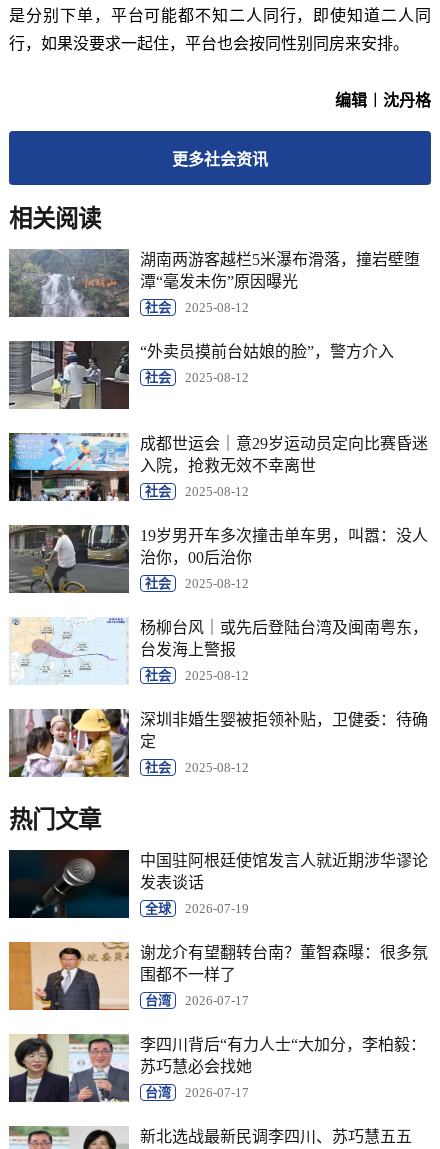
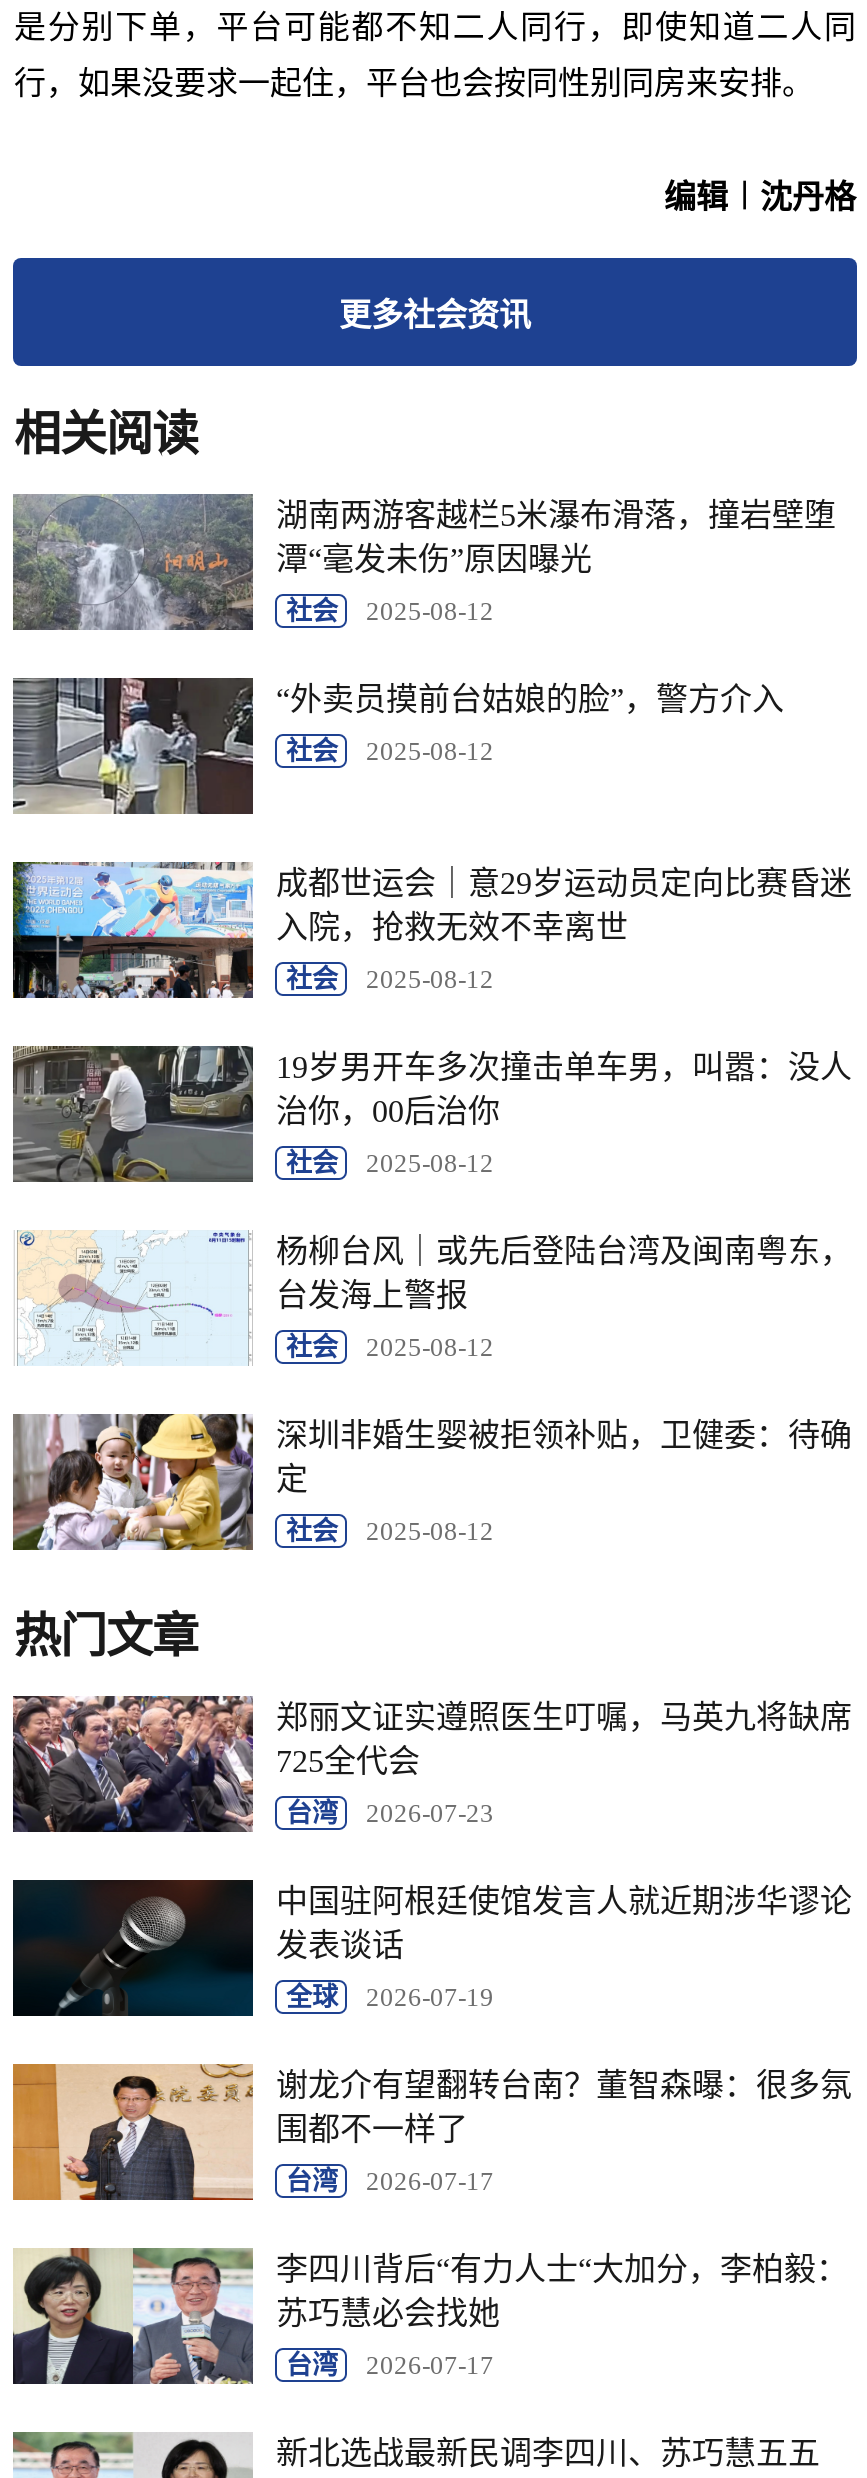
+ [image]
+ 郑丽文证实遵照医生叮嘱，马英九将缺席
+ 725全代会
+ 台湾
+ 2026-07-23
